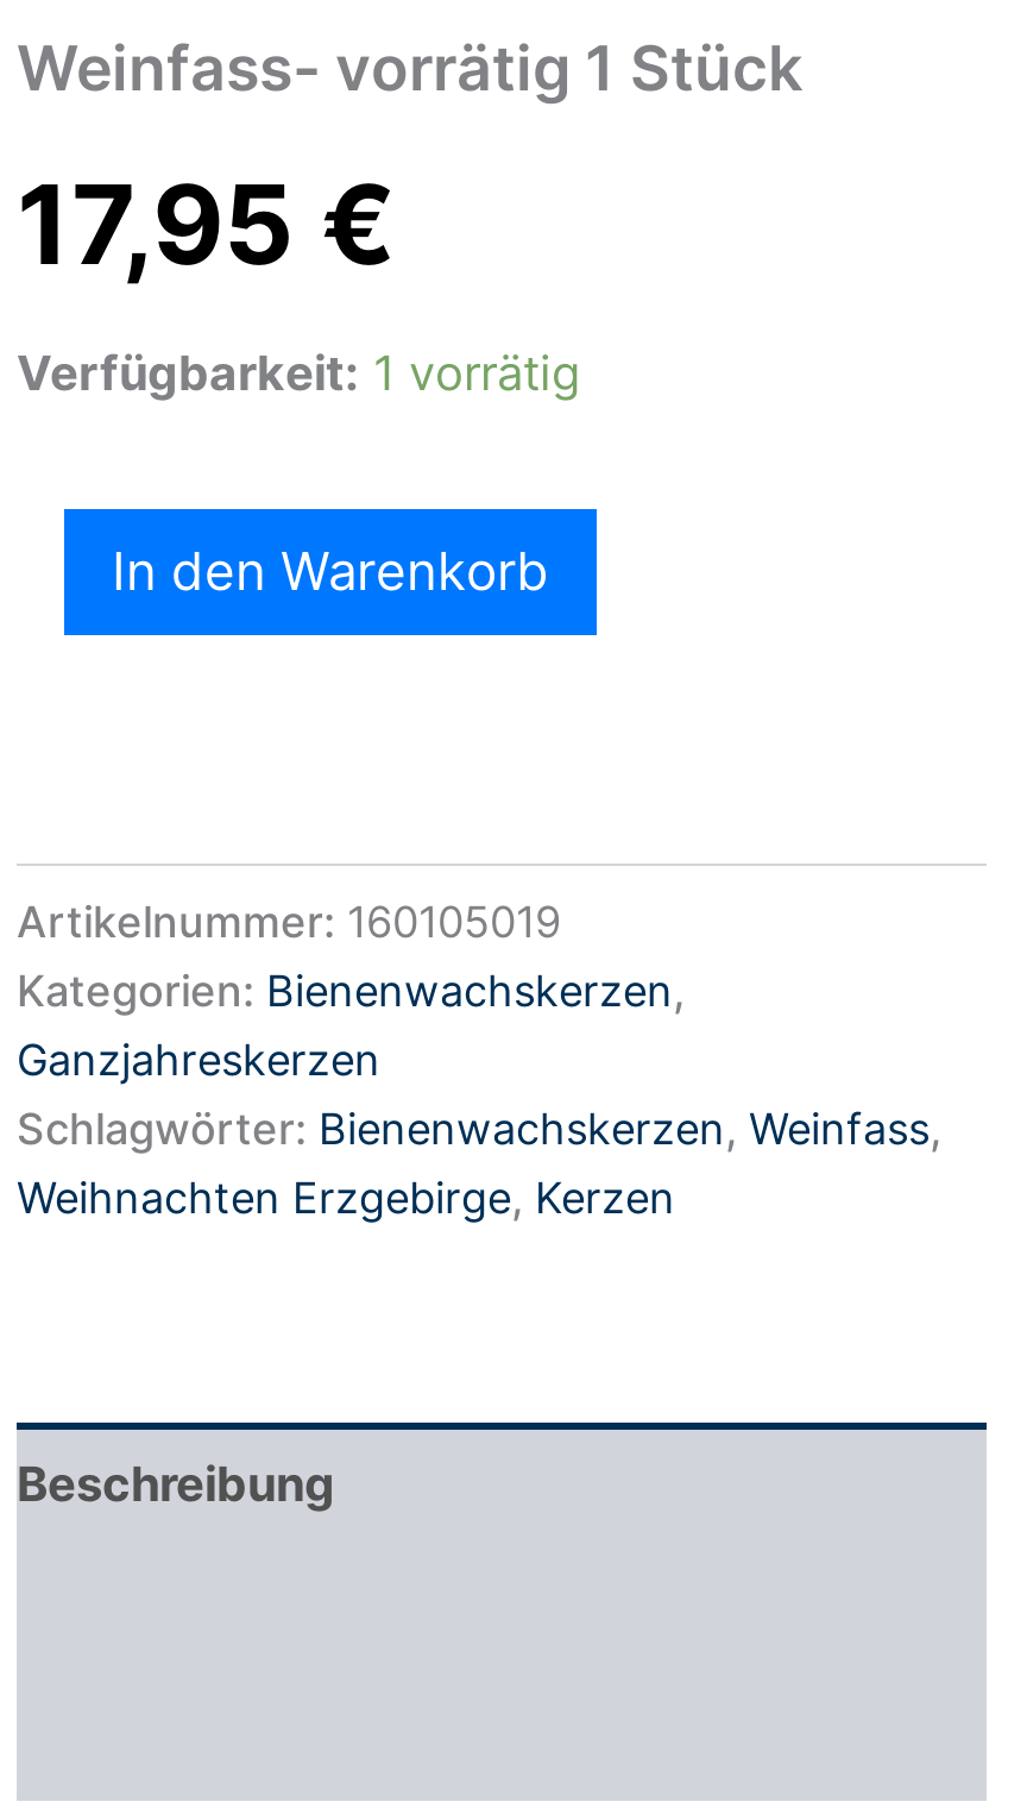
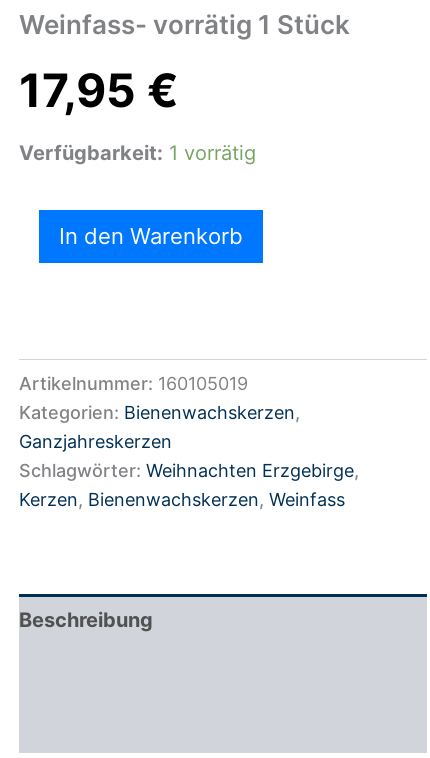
- Schlagwörter: Bienenwachskerzen, Weinfass,
- Weihnachten Erzgebirge, Kerzen
+ Schlagwörter: Weihnachten Erzgebirge,
+ Kerzen, Bienenwachskerzen, Weinfass
